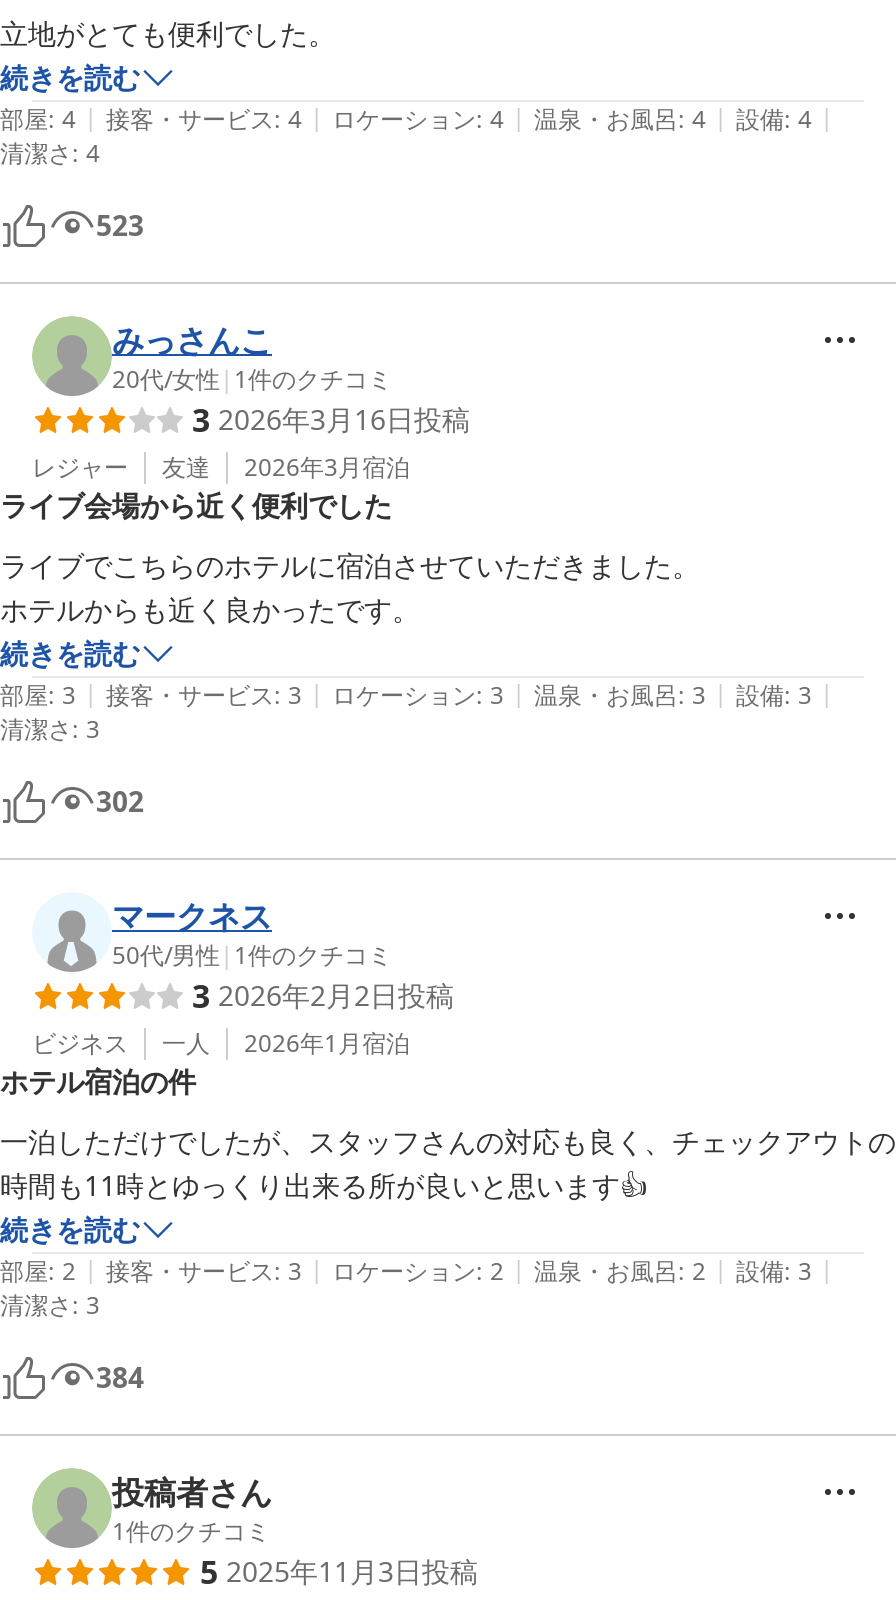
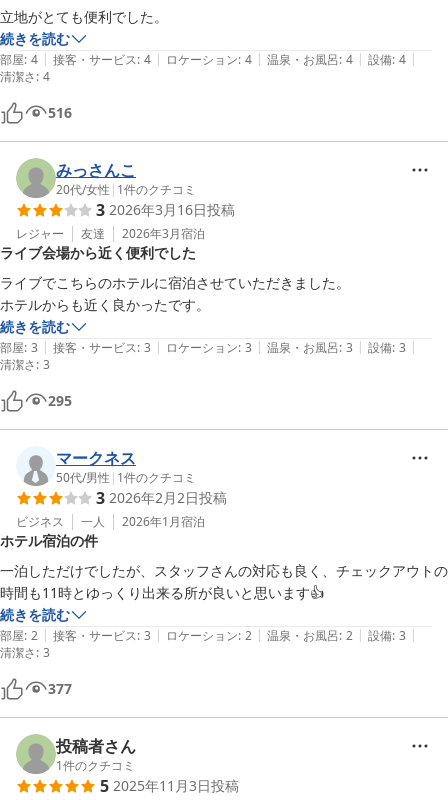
- 523
+ 516

- 302
+ 295

- 384
+ 377
